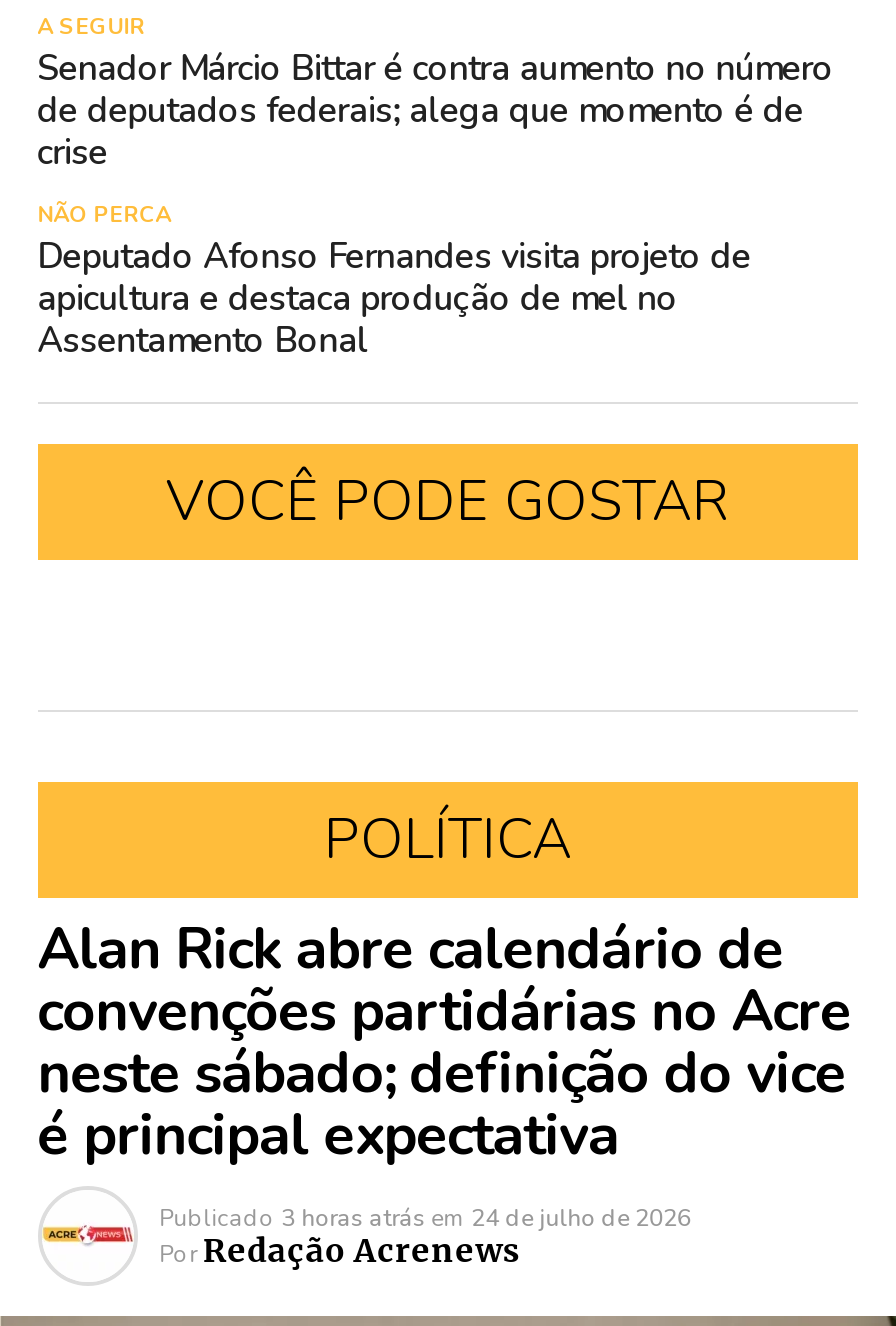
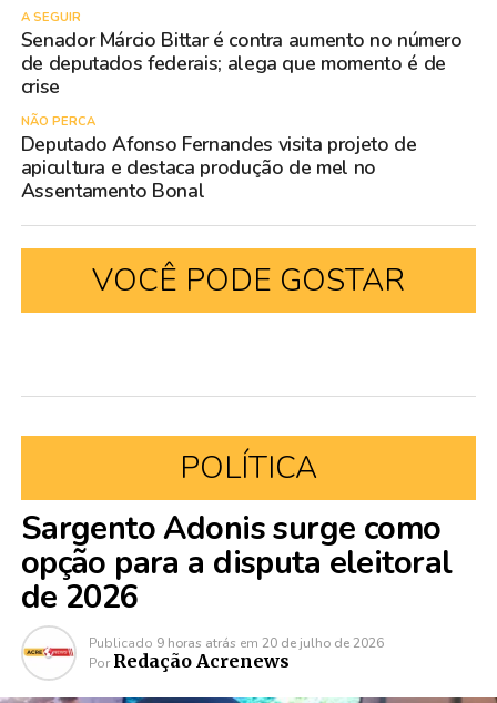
- Alan Rick abre calendário de
- convenções partidárias no Acre
- neste sábado; definição do vice
- é principal expectativa
- Publicado 3 horas atrás em 24 de julho de 2026
+ Sargento Adonis surge como
+ opção para a disputa eleitoral
+ de 2026
+ Publicado 9 horas atrás em 20 de julho de 2026
